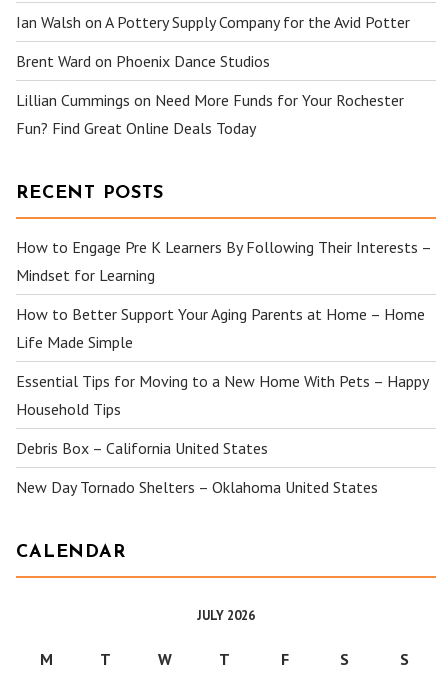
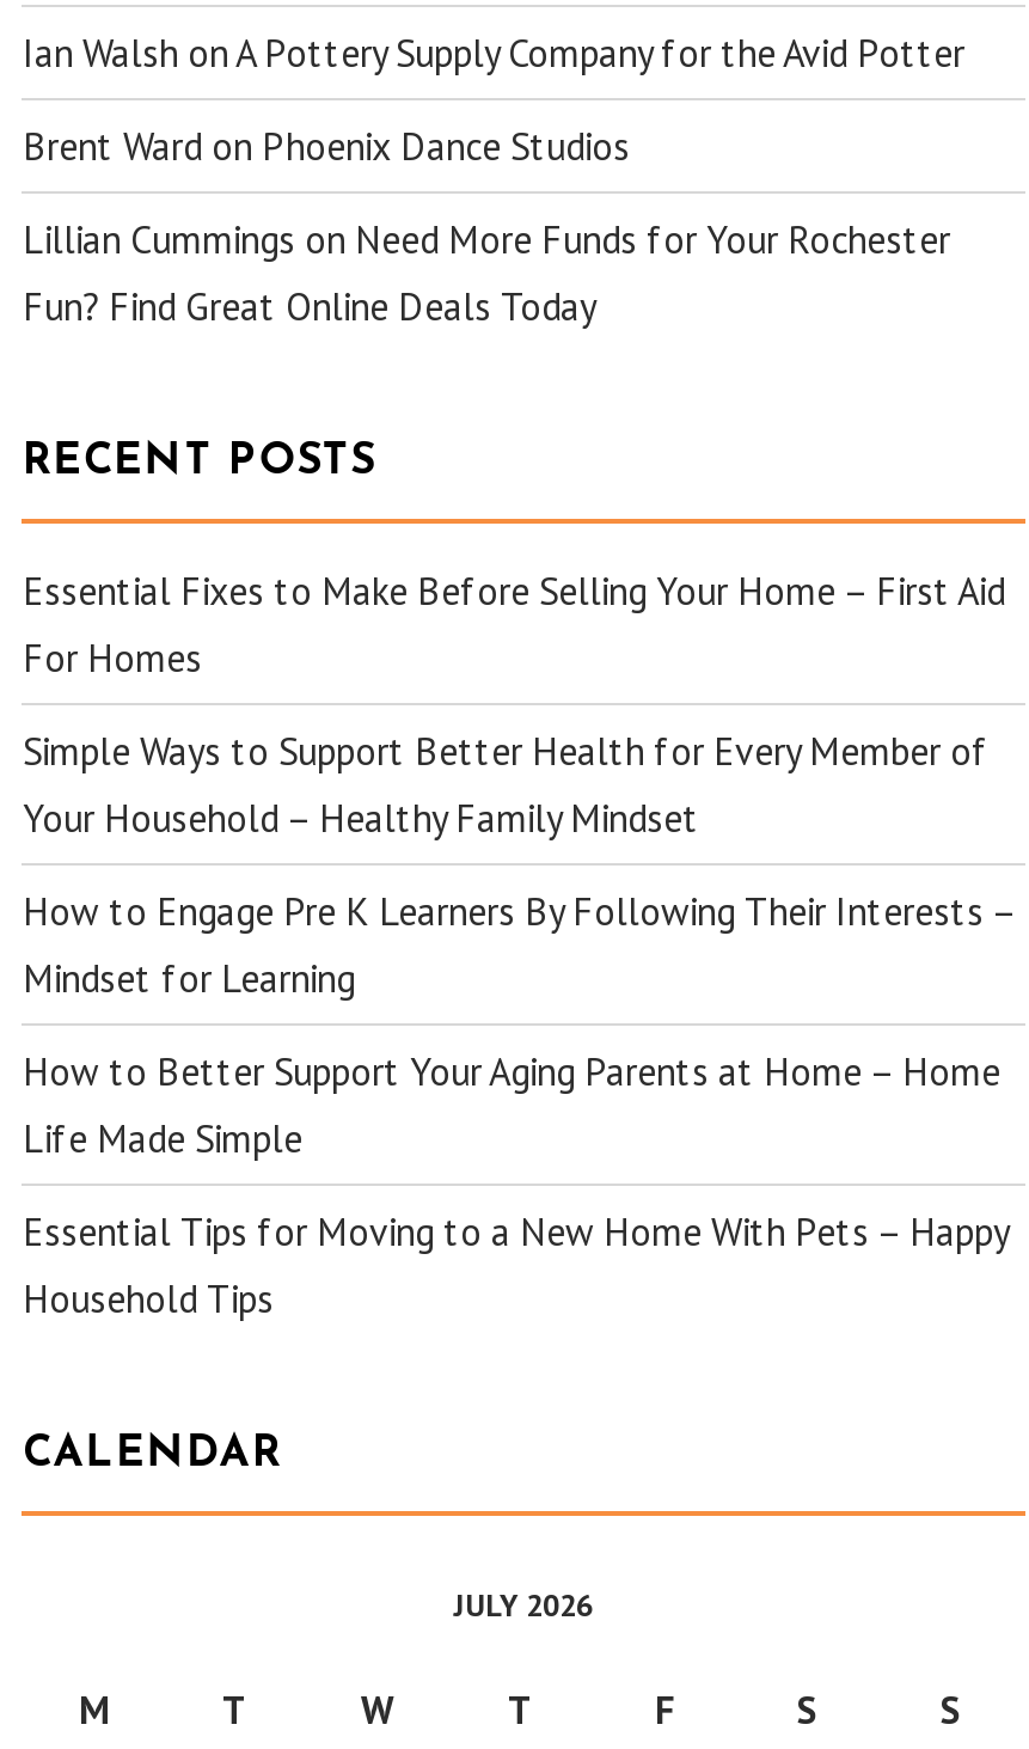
+ Essential Fixes to Make Before Selling Your Home – First Aid
+ For Homes
+ Simple Ways to Support Better Health for Every Member of
+ Your Household – Healthy Family Mindset

moved down: How to Engage Pre K Learners By Following Their Interests – | Mindset for Learning | How to Better Support Your Aging Parents at Home – Home | Life Made Simple | Essential Tips for Moving to a New Home With Pets – Happy | Household Tips

- Debris Box – California United States
- New Day Tornado Shelters – Oklahoma United States
